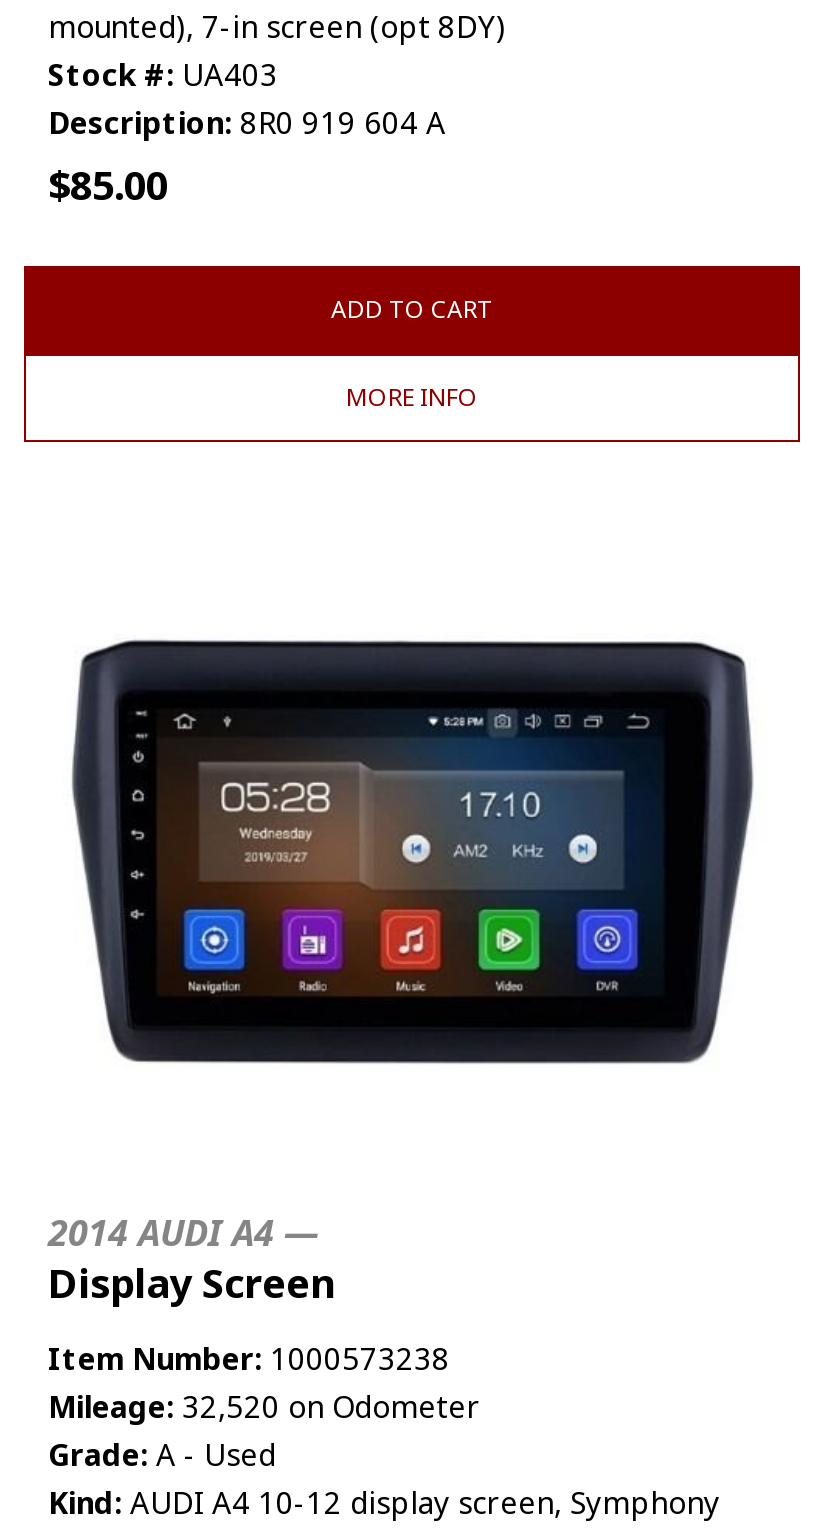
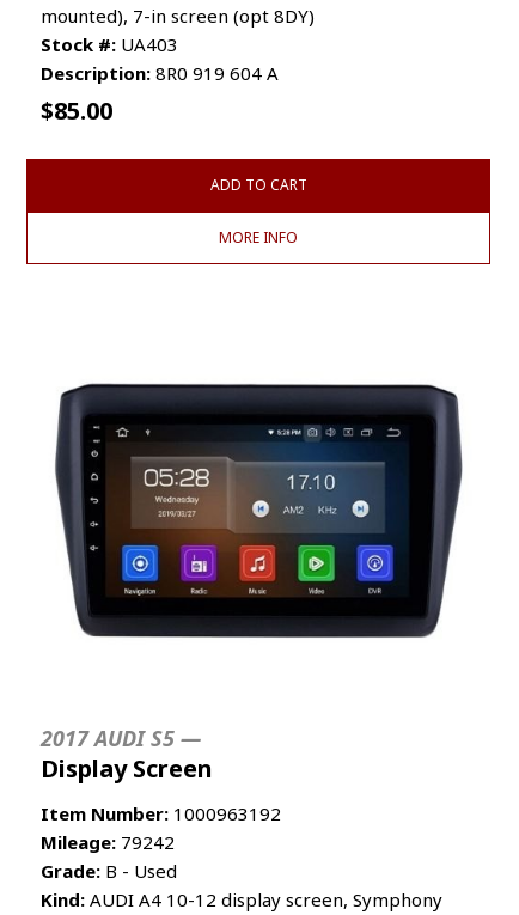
- 2014 AUDI A4 —
+ 2017 AUDI S5 —

- Item Number: 1000573238
- Mileage: 32,520 on Odometer
- Grade: A - Used
+ Item Number: 1000963192
+ Mileage: 79242
+ Grade: B - Used
